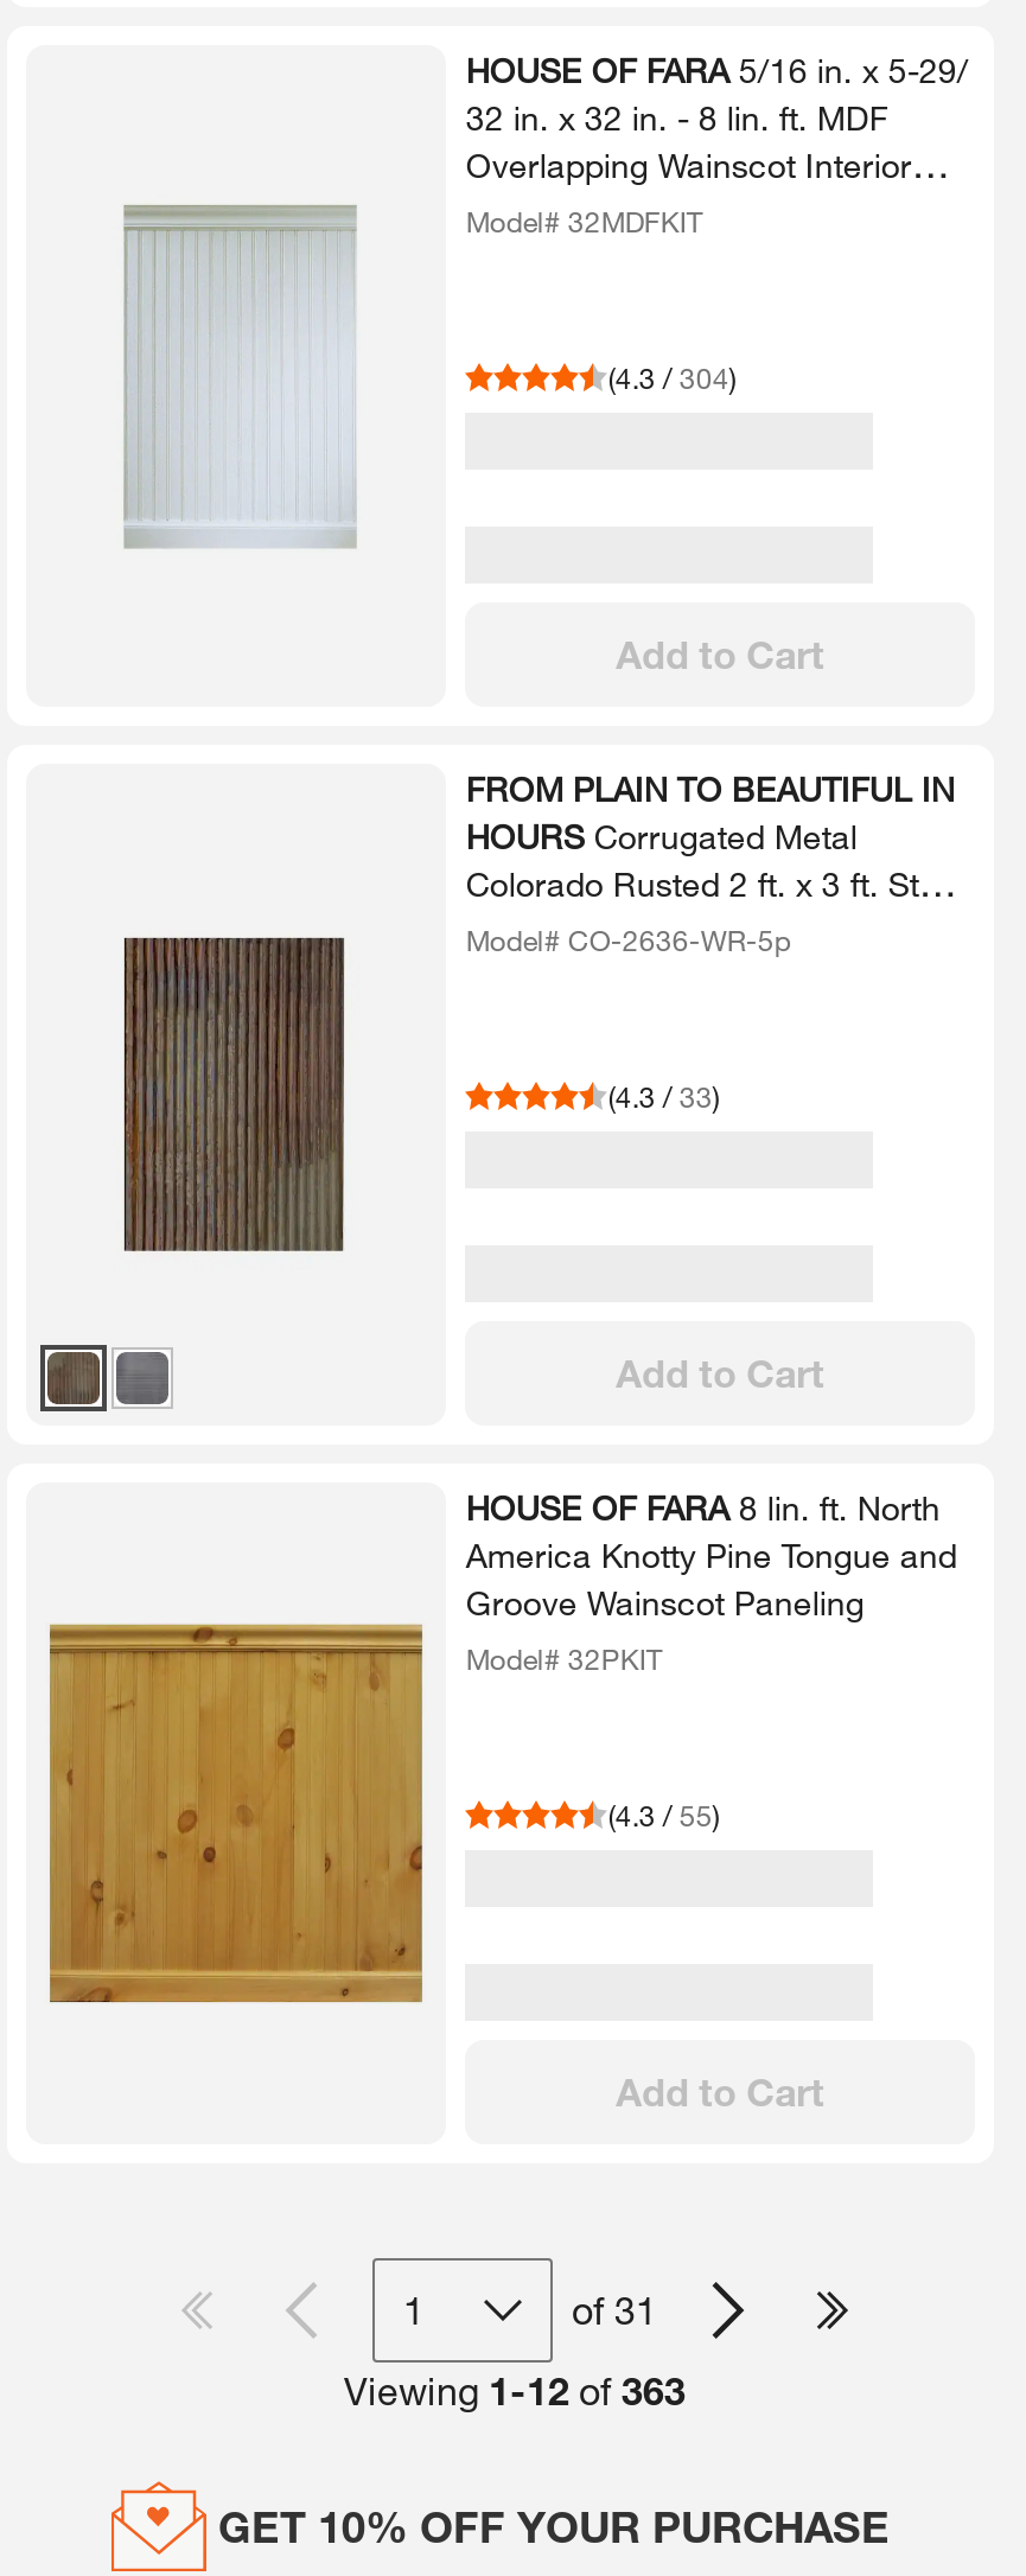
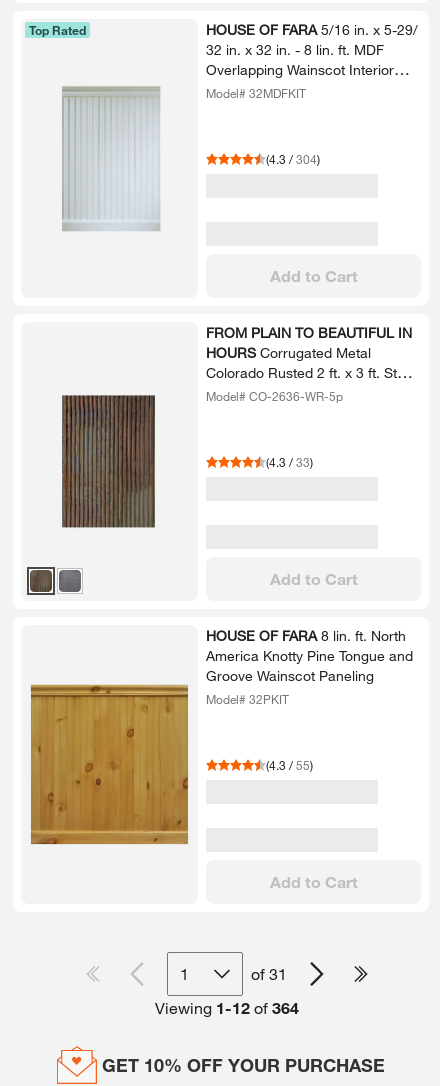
+ Top Rated

- Viewing 1 -12 of 363
+ Viewing 1 -12 of 364
